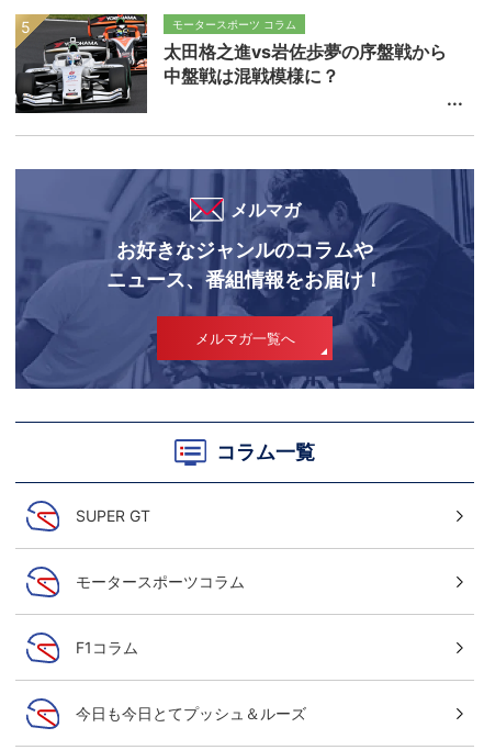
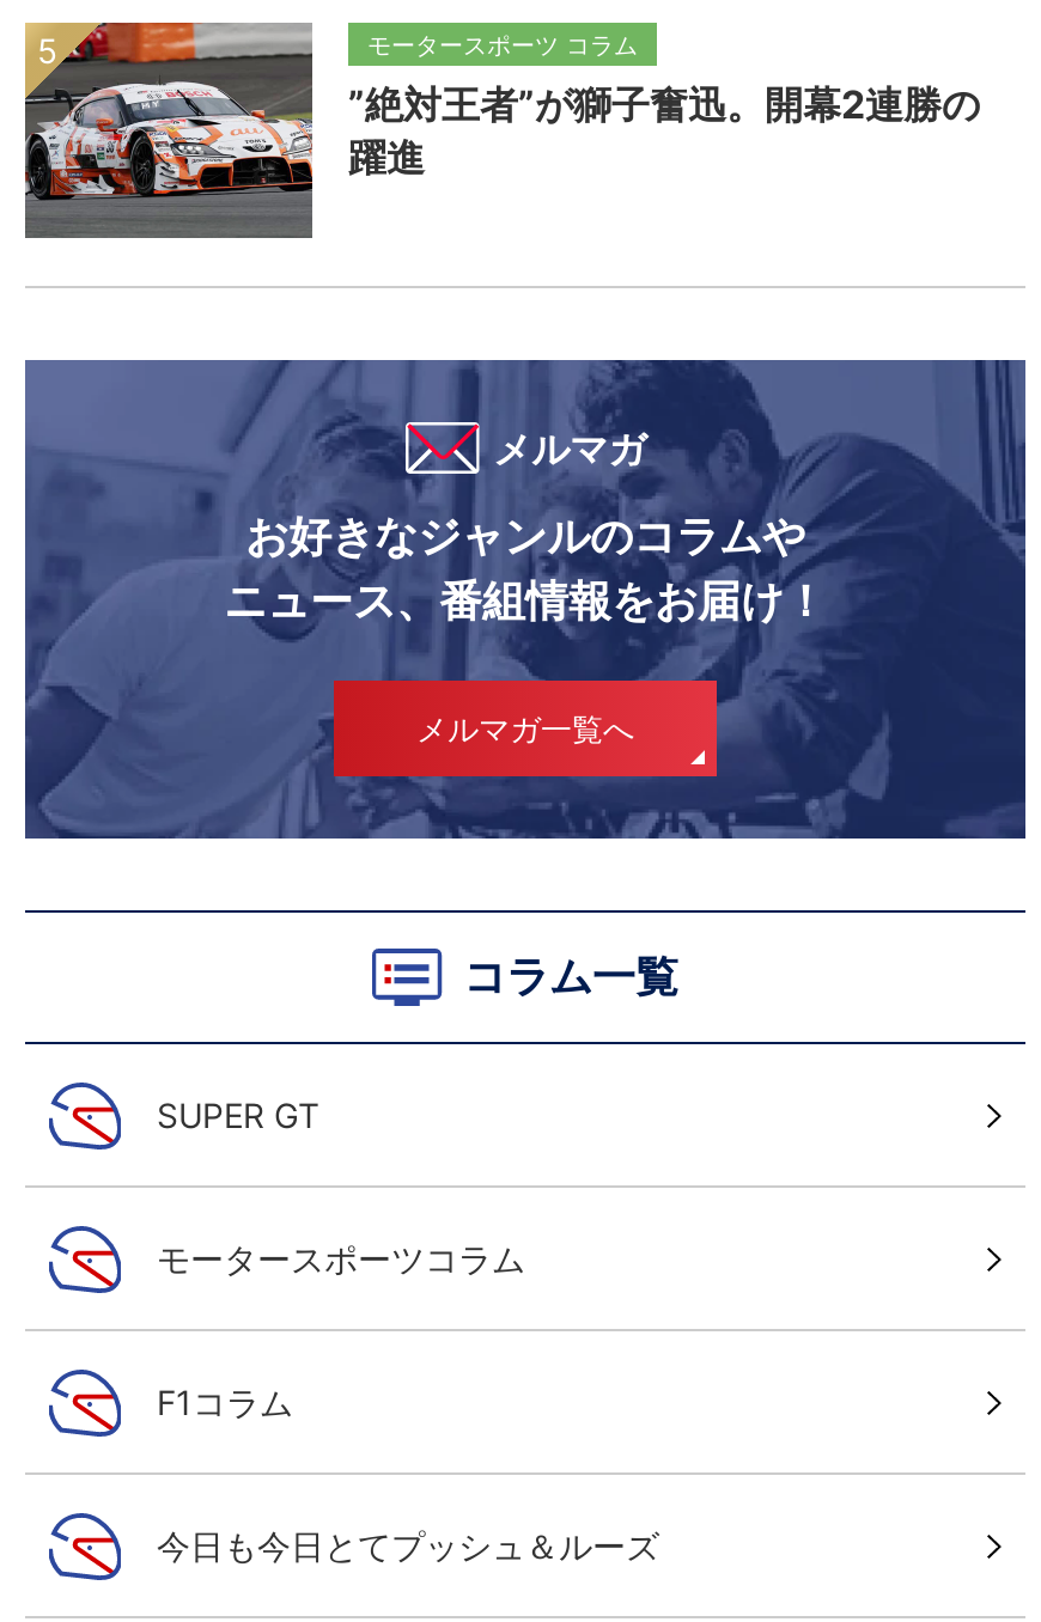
- [image]
- 太田格之進vs岩佐歩夢の序盤戦から
- 中盤戦は混戦模様に？
+ [image]
+ ”絶対王者”が獅子奮迅。開幕2連勝の
+ 躍進
